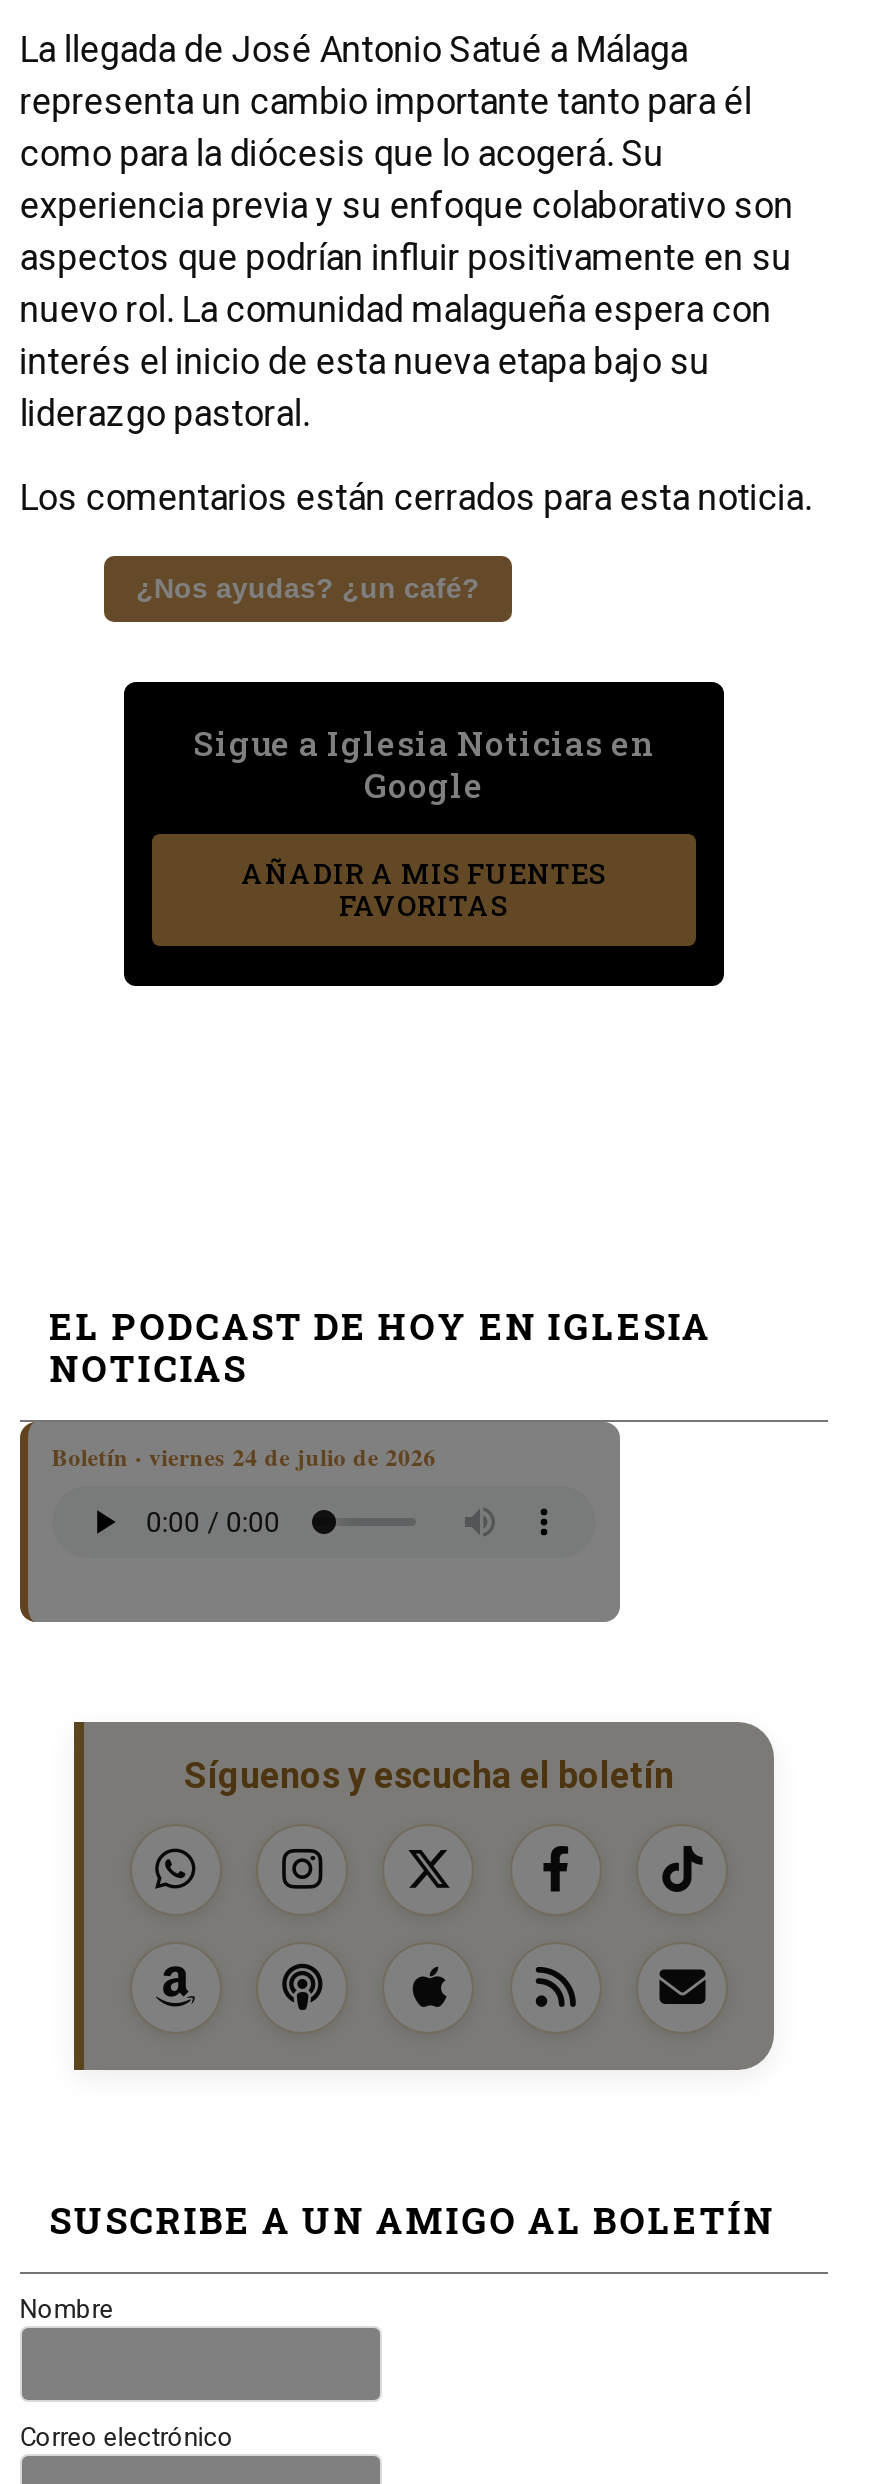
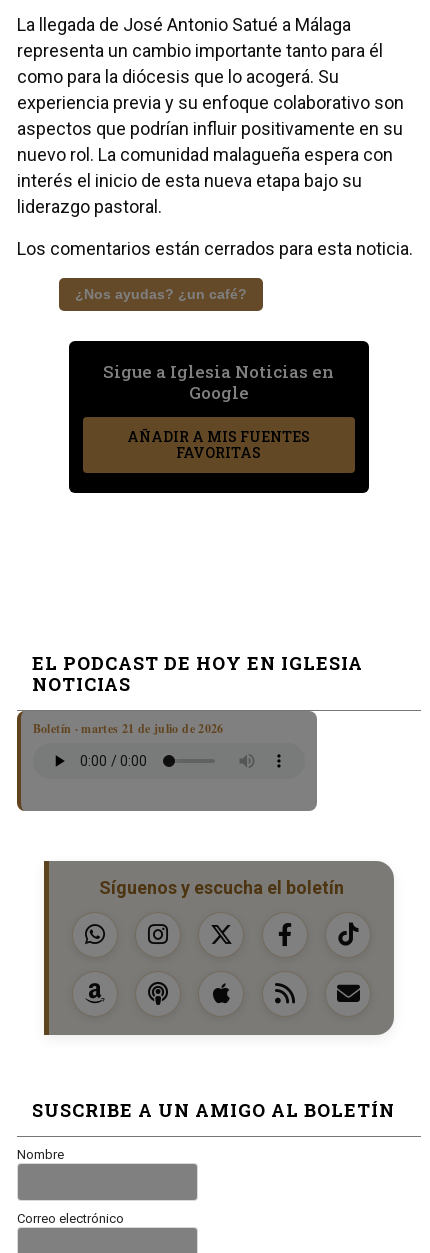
- Boletín · viernes 24 de julio de 2026
+ Boletín · martes 21 de julio de 2026
